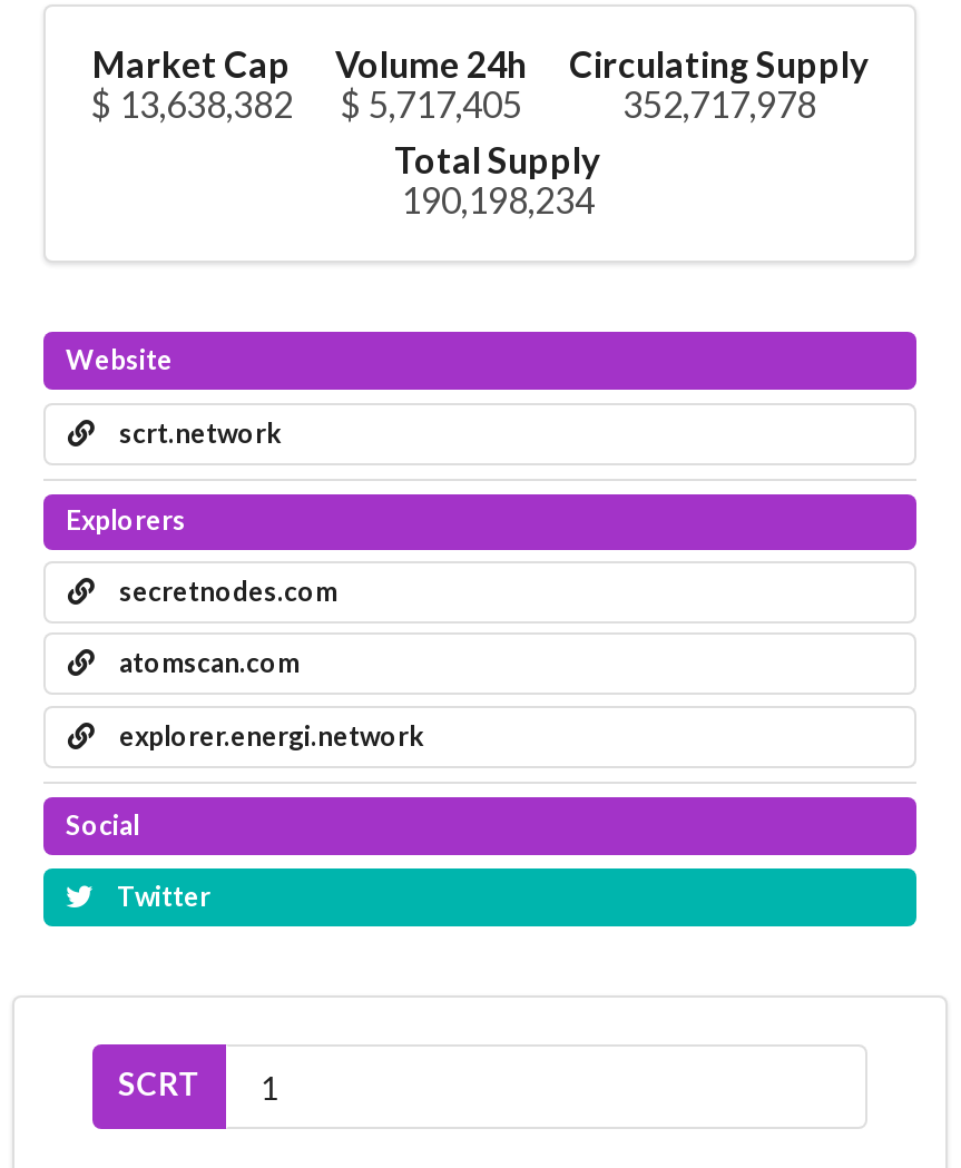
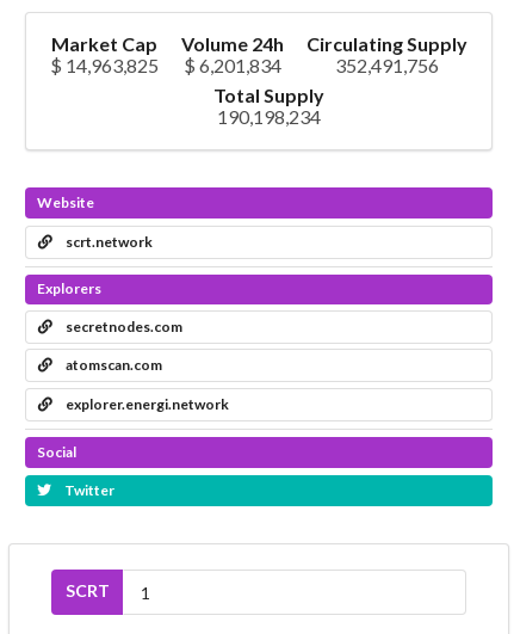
- $ 13,638,382
+ $ 14,963,825

- $ 5,717,405
+ $ 6,201,834

- 352,717,978
+ 352,491,756
